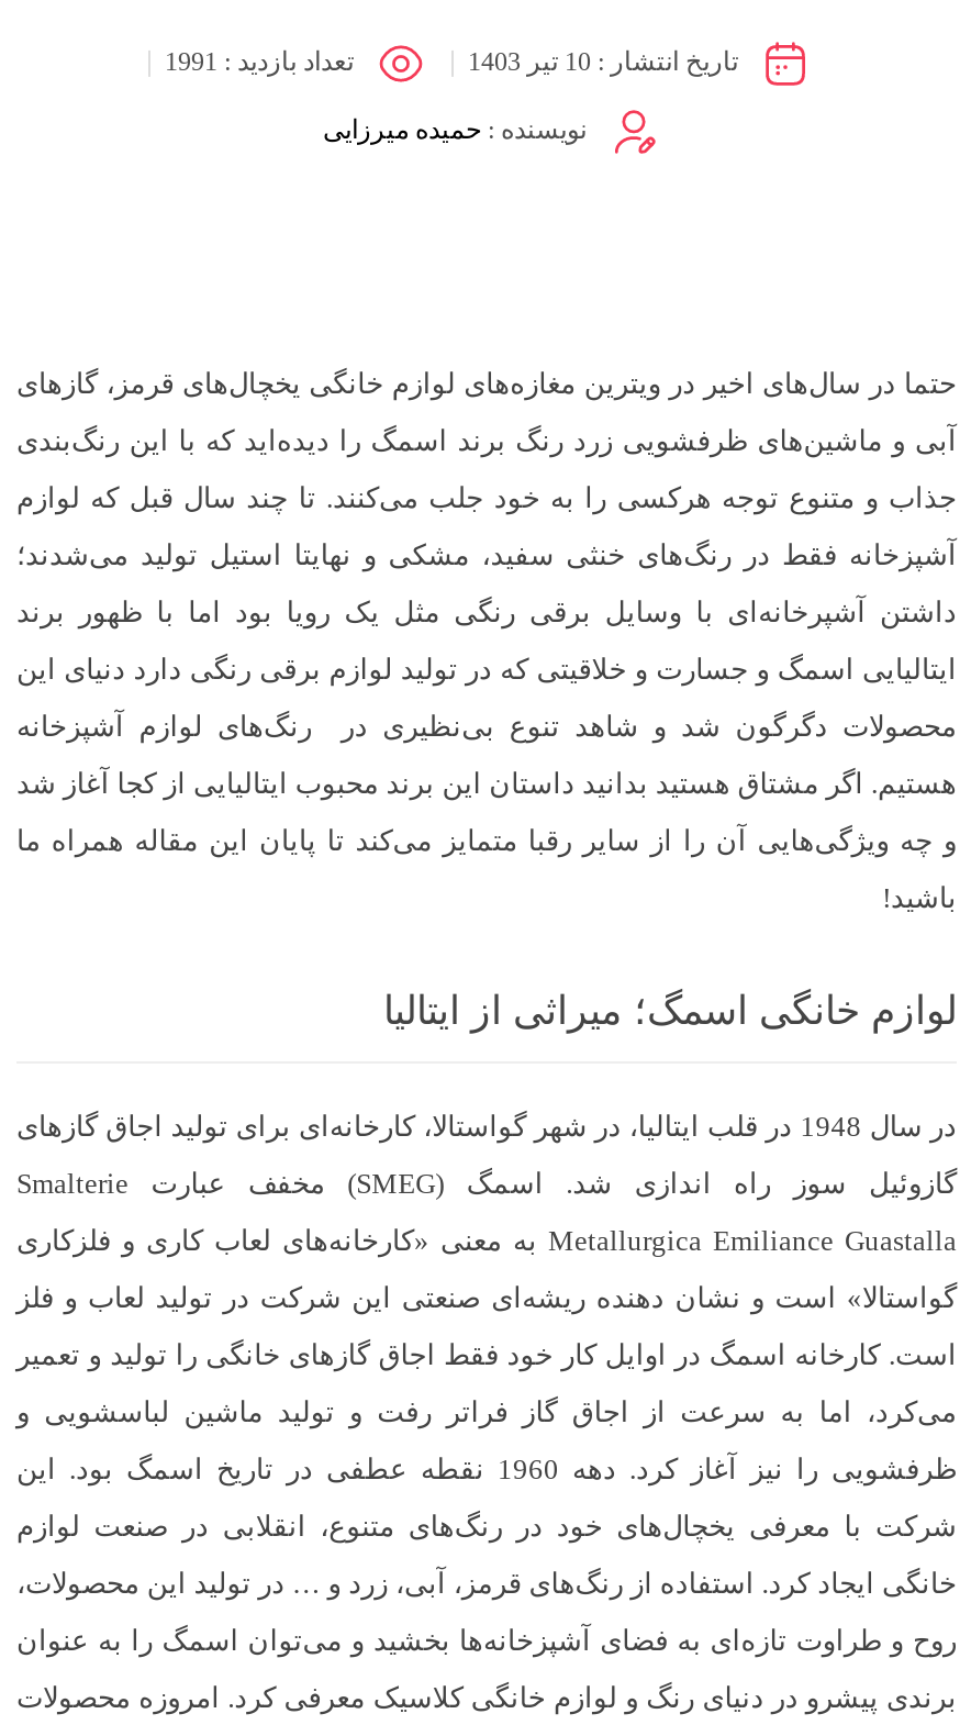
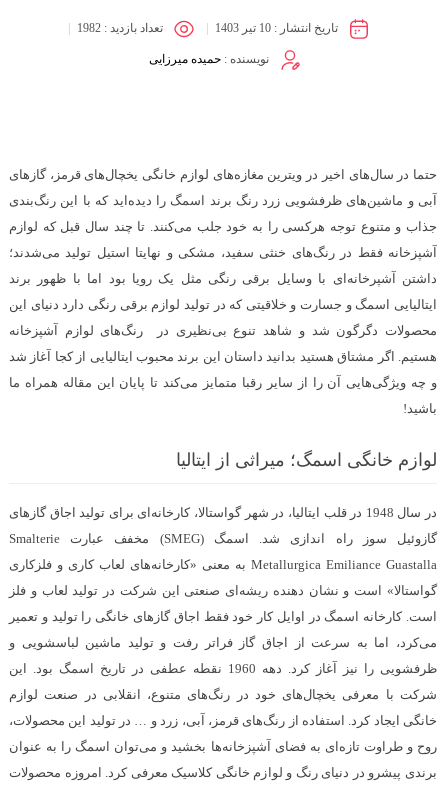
- تعداد بازدید : 1991
+ تعداد بازدید : 1982
